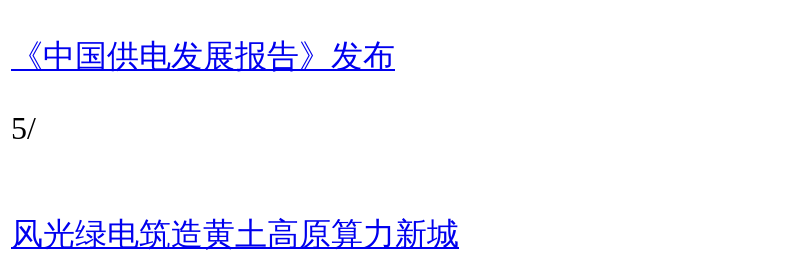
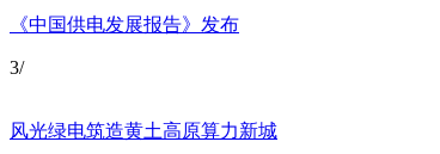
- 5/
+ 3/
